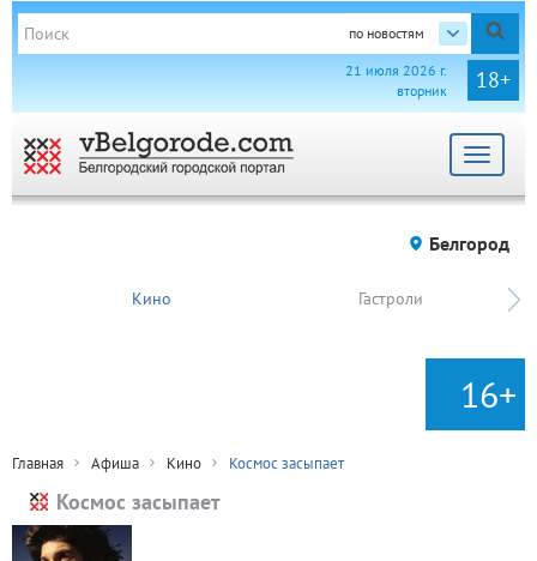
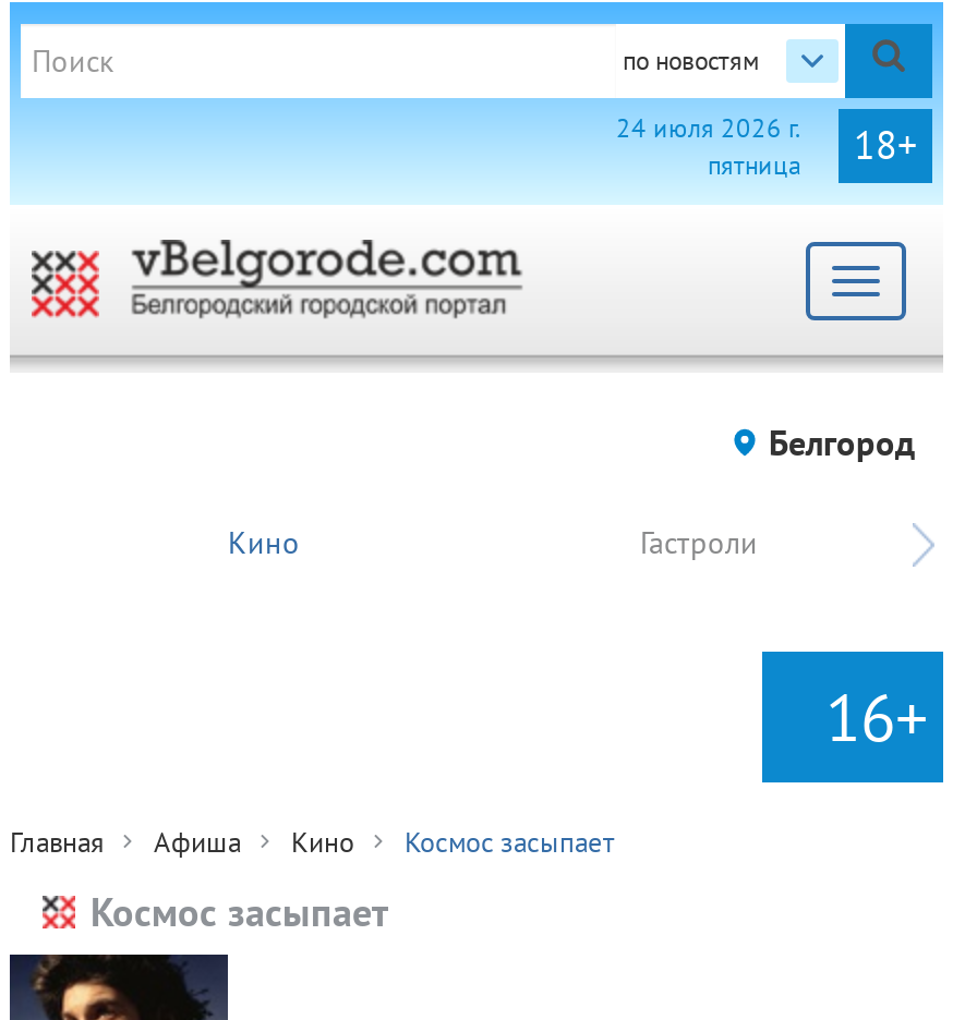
- 21 июля 2026 г.
- вторник
+ 24 июля 2026 г.
+ пятница
